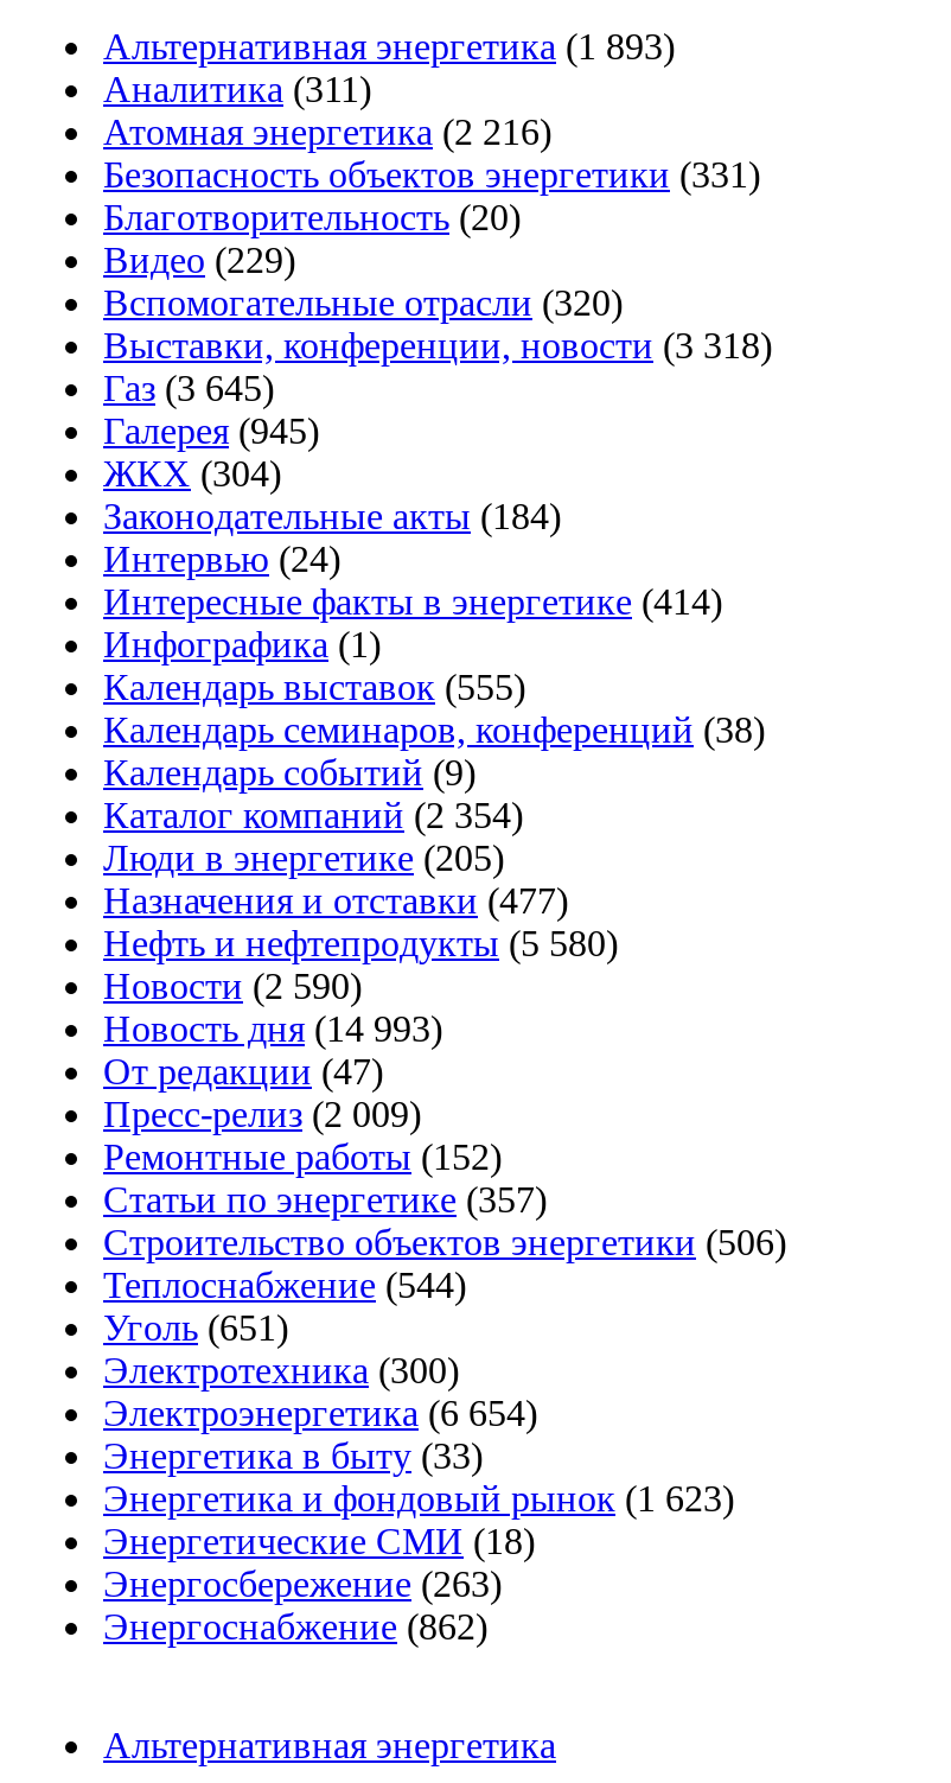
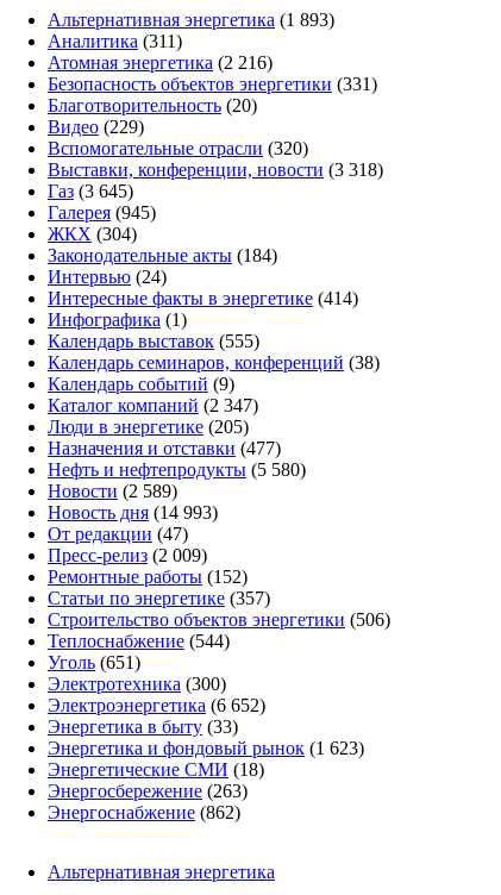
- Каталог компаний (2 354)
+ Каталог компаний (2 347)

- Новости (2 590)
+ Новости (2 589)

- Электроэнергетика (6 654)
+ Электроэнергетика (6 652)
